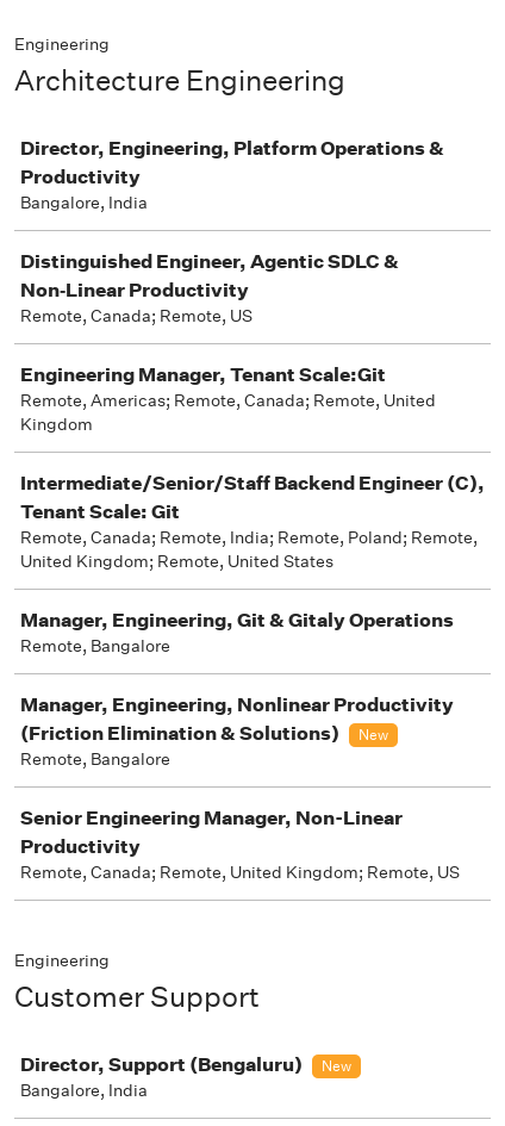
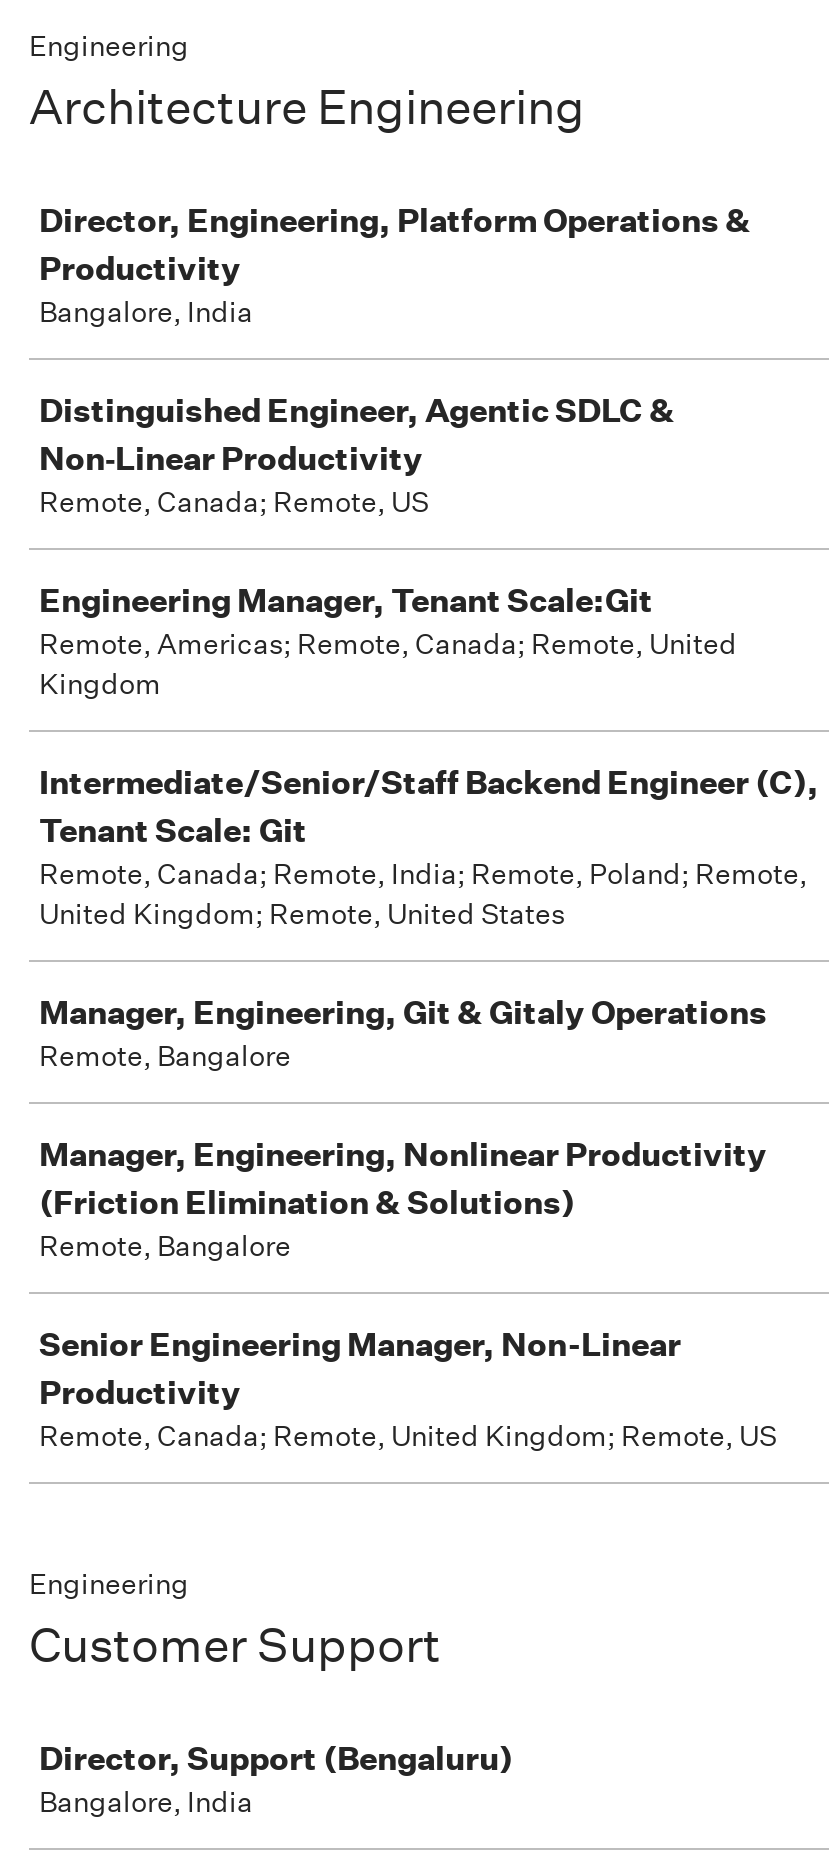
- New

- New
